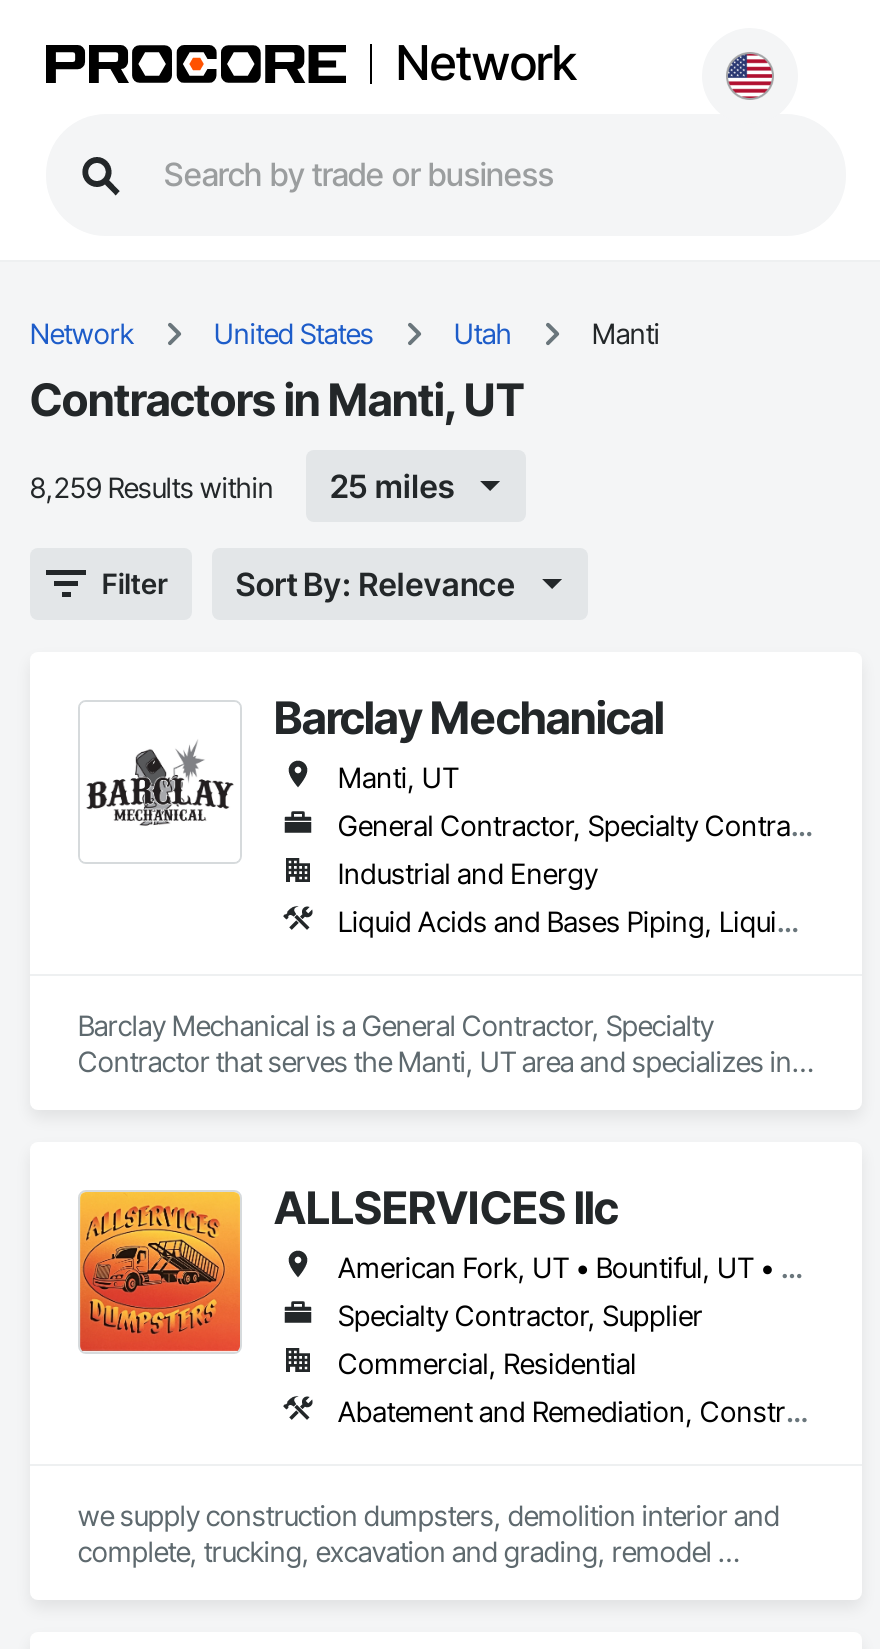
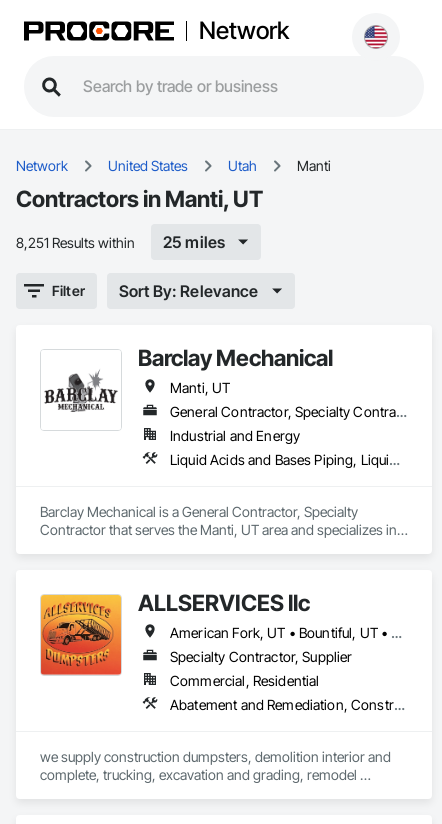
- 8,259 Results within
+ 8,251 Results within
